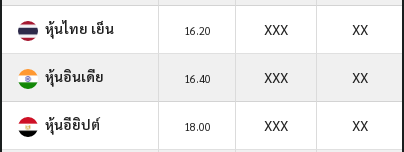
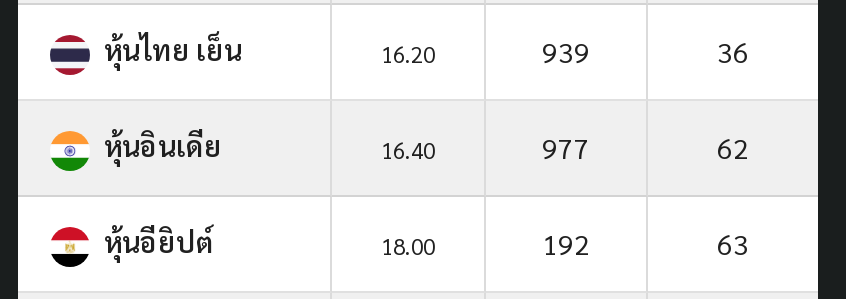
- XXX
- XX
+ 939
+ 36

- XXX
- XX
+ 977
+ 62

- XXX
- XX
+ 192
+ 63
